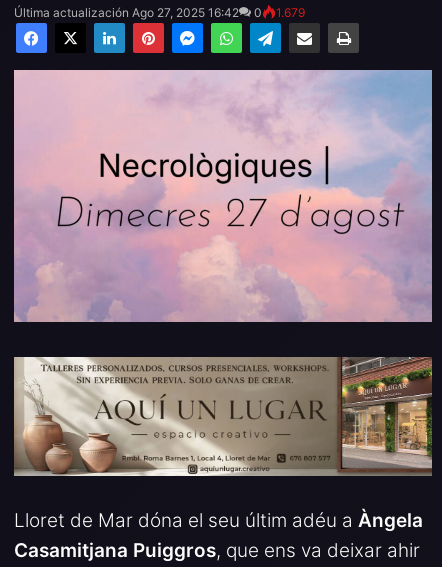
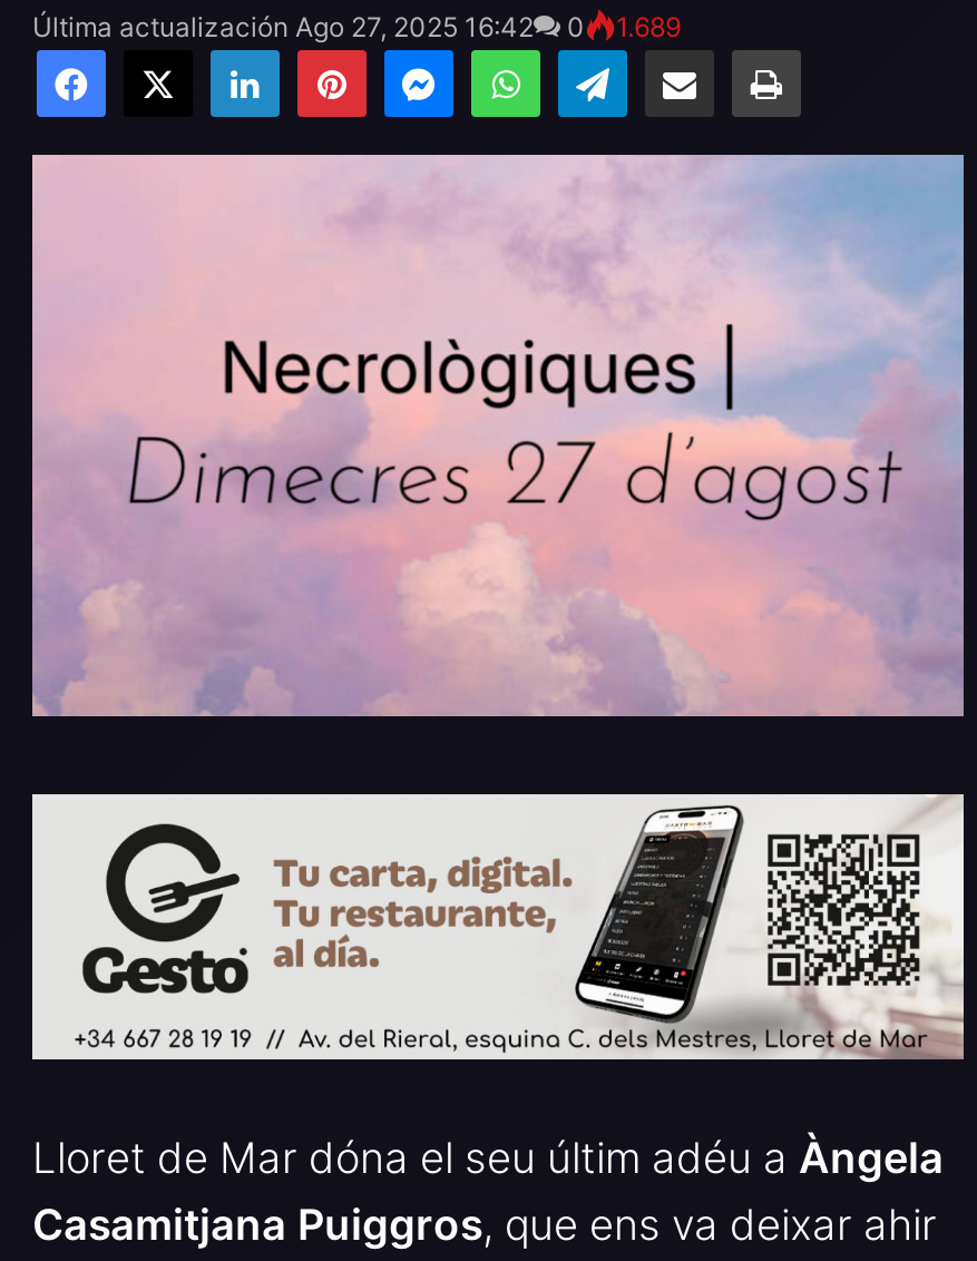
- Última actualización Ago 27, 2025 16:42 0 1.679
+ Última actualización Ago 27, 2025 16:42 0 1.689

- [image]
+ [image]
